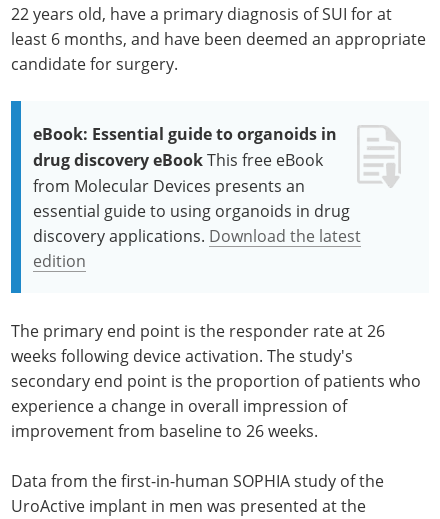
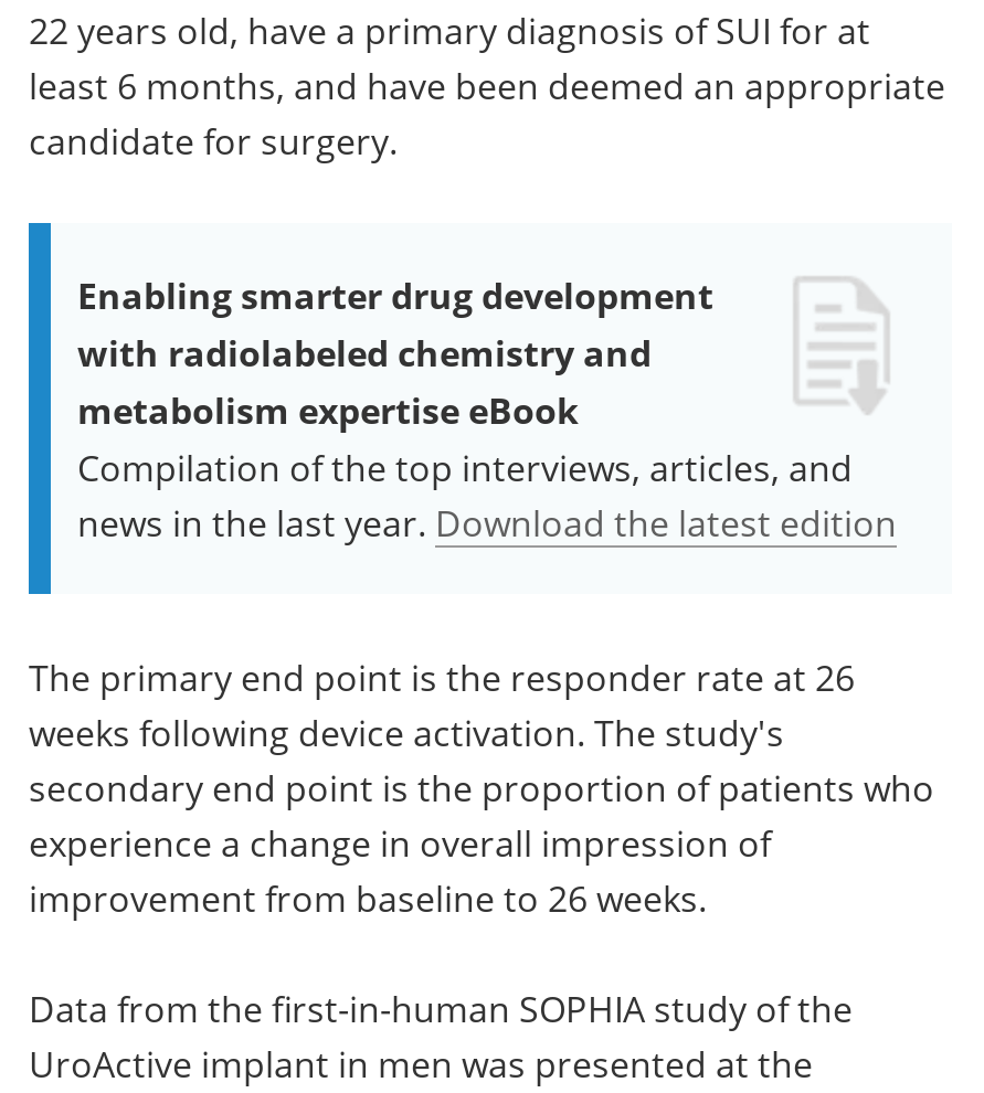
- eBook: Essential guide to organoids in
- drug discovery eBook This free eBook
- from Molecular Devices presents an
- essential guide to using organoids in drug
- discovery applications. Download the latest
- edition
+ Enabling smarter drug development
+ with radiolabeled chemistry and
+ metabolism expertise eBook
+ Compilation of the top interviews, articles, and
+ news in the last year. Download the latest edition
